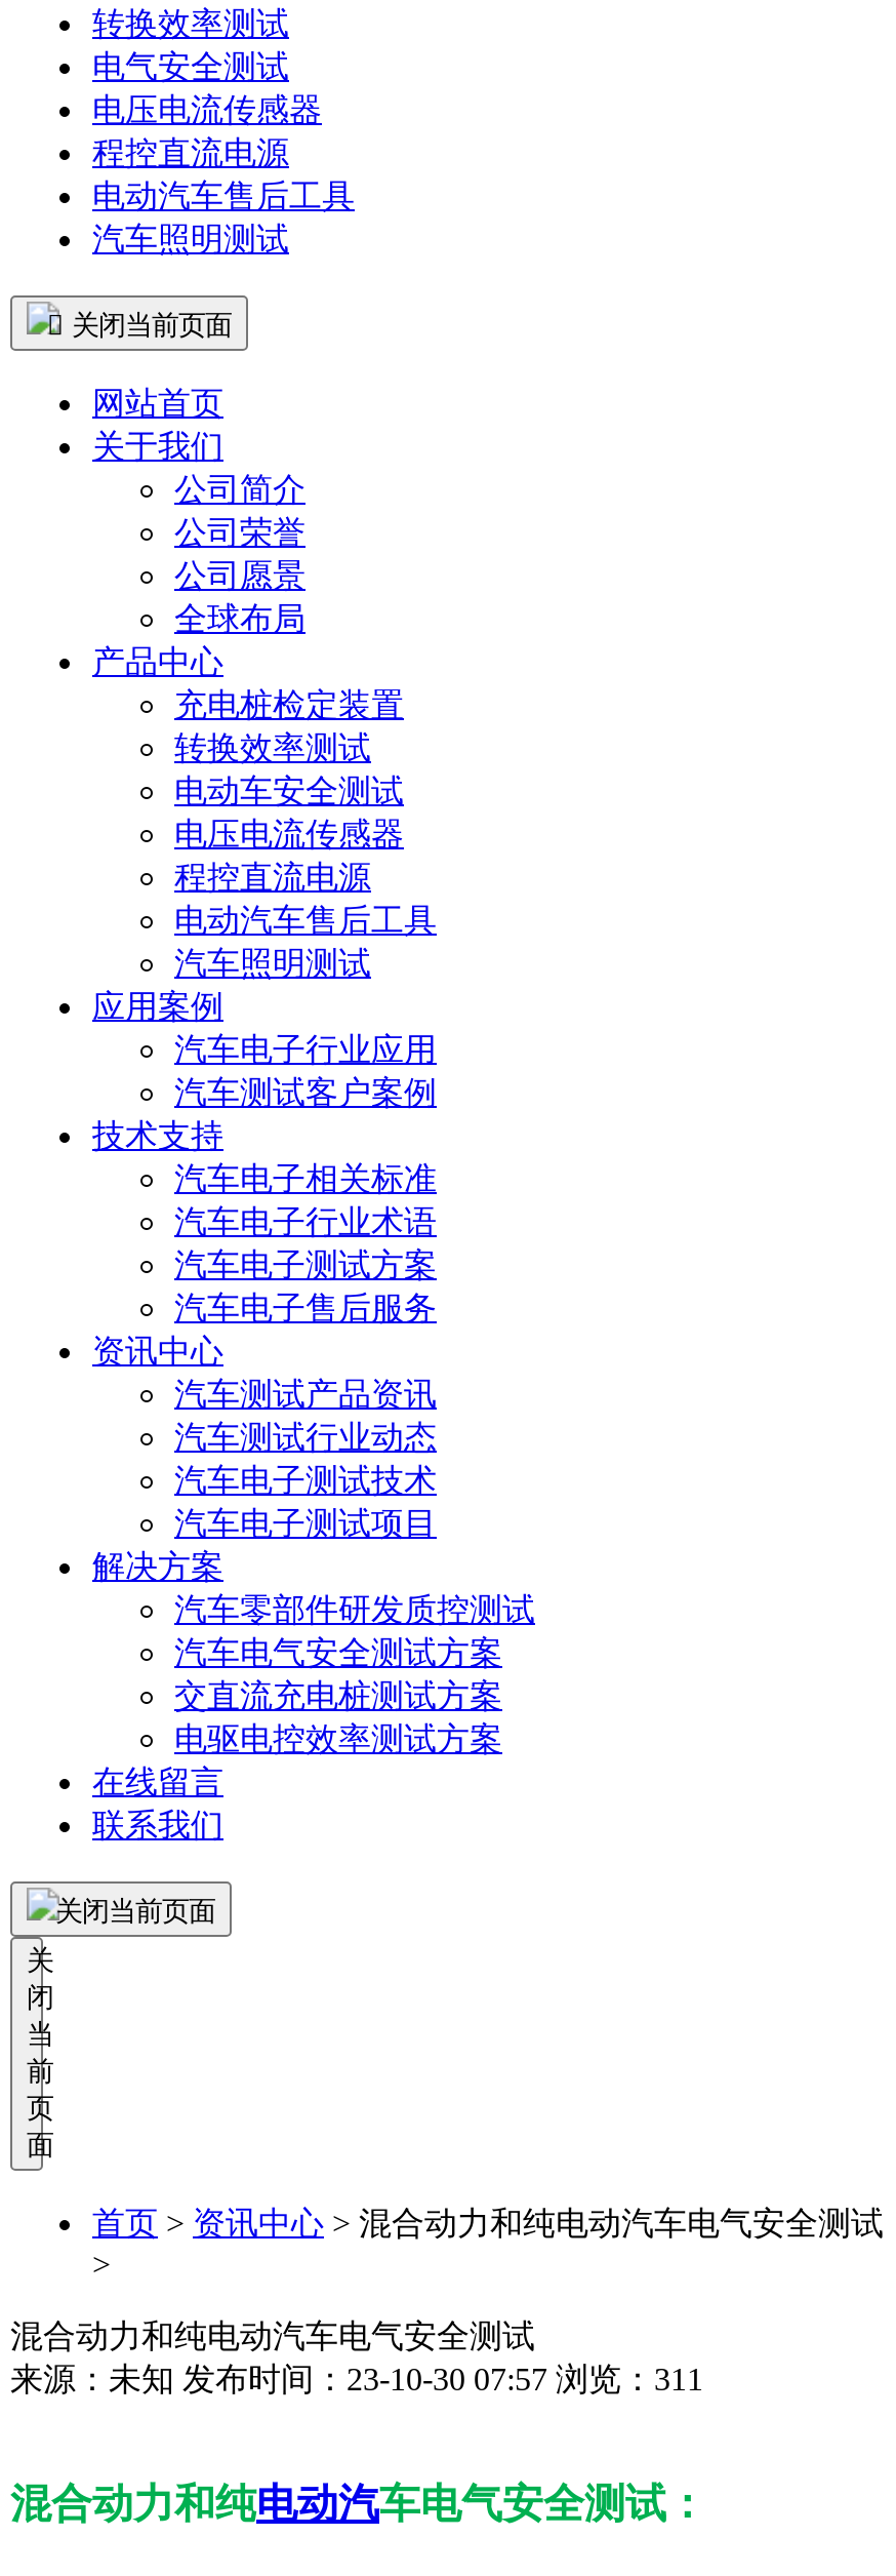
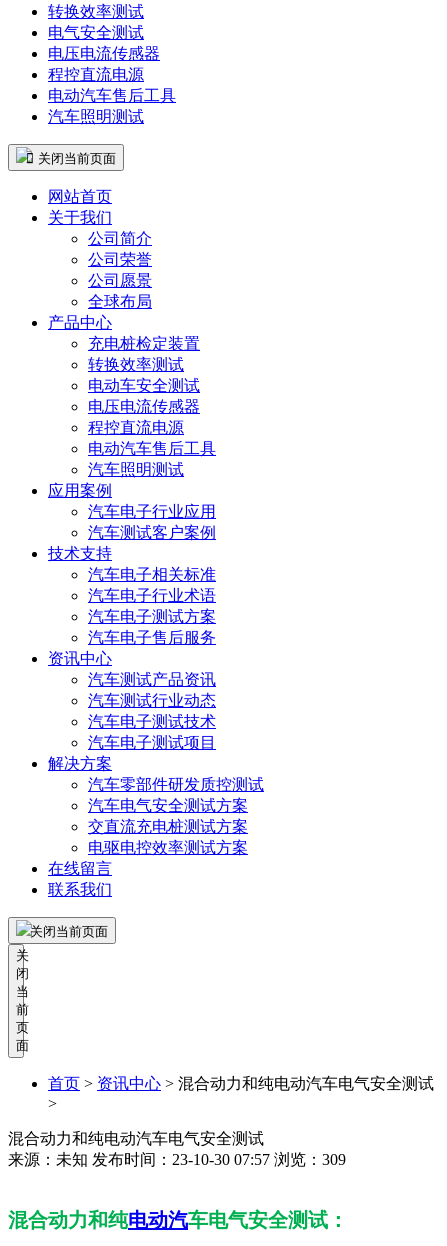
- 来源：未知发布时间：23-10-30 07:57 浏览：311
+ 来源：未知发布时间：23-10-30 07:57 浏览：309
